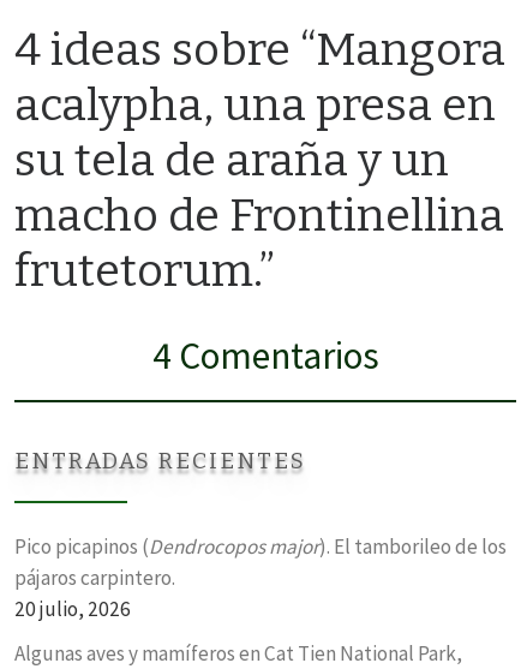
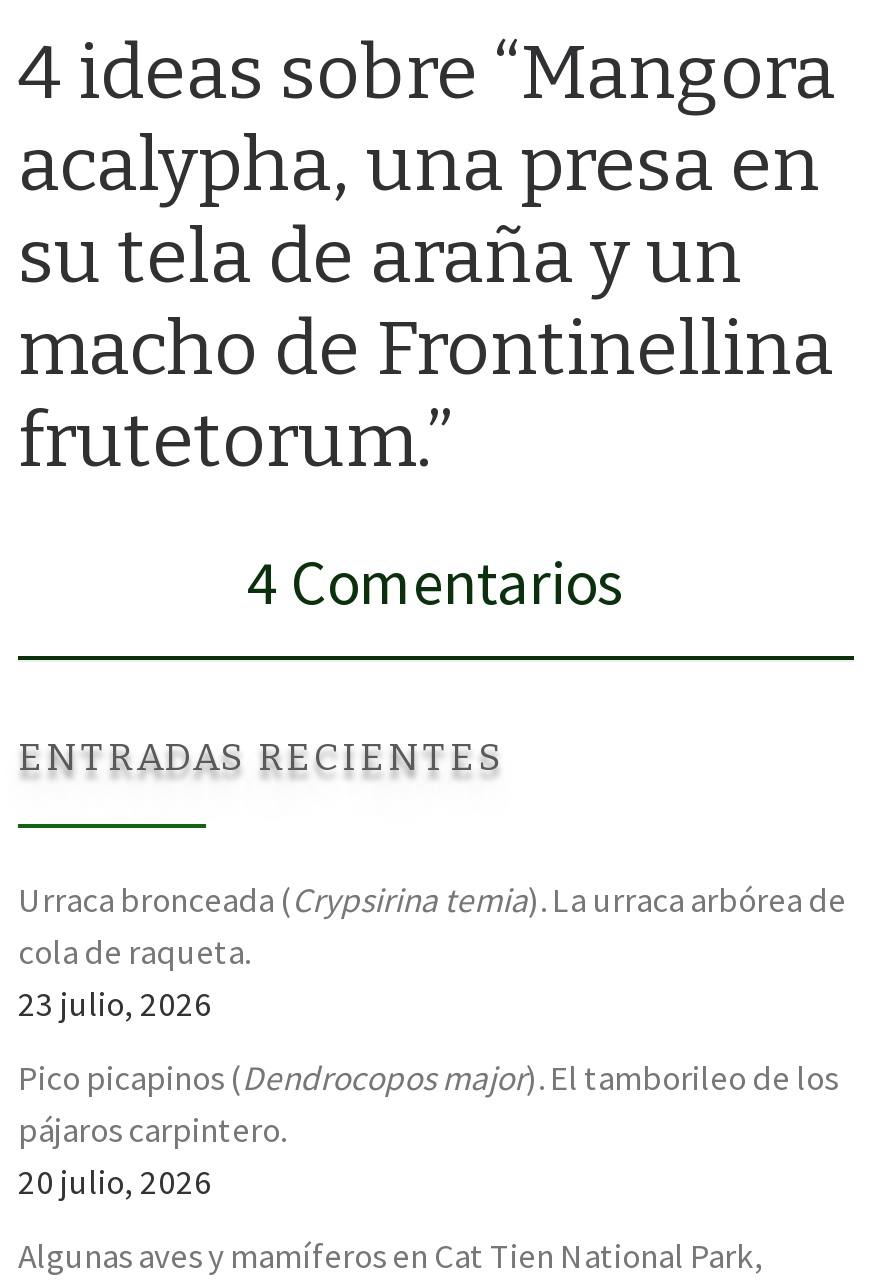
+ Urraca bronceada (Crypsirina temia). La urraca arbórea de
+ cola de raqueta.
+ 23 julio, 2026
